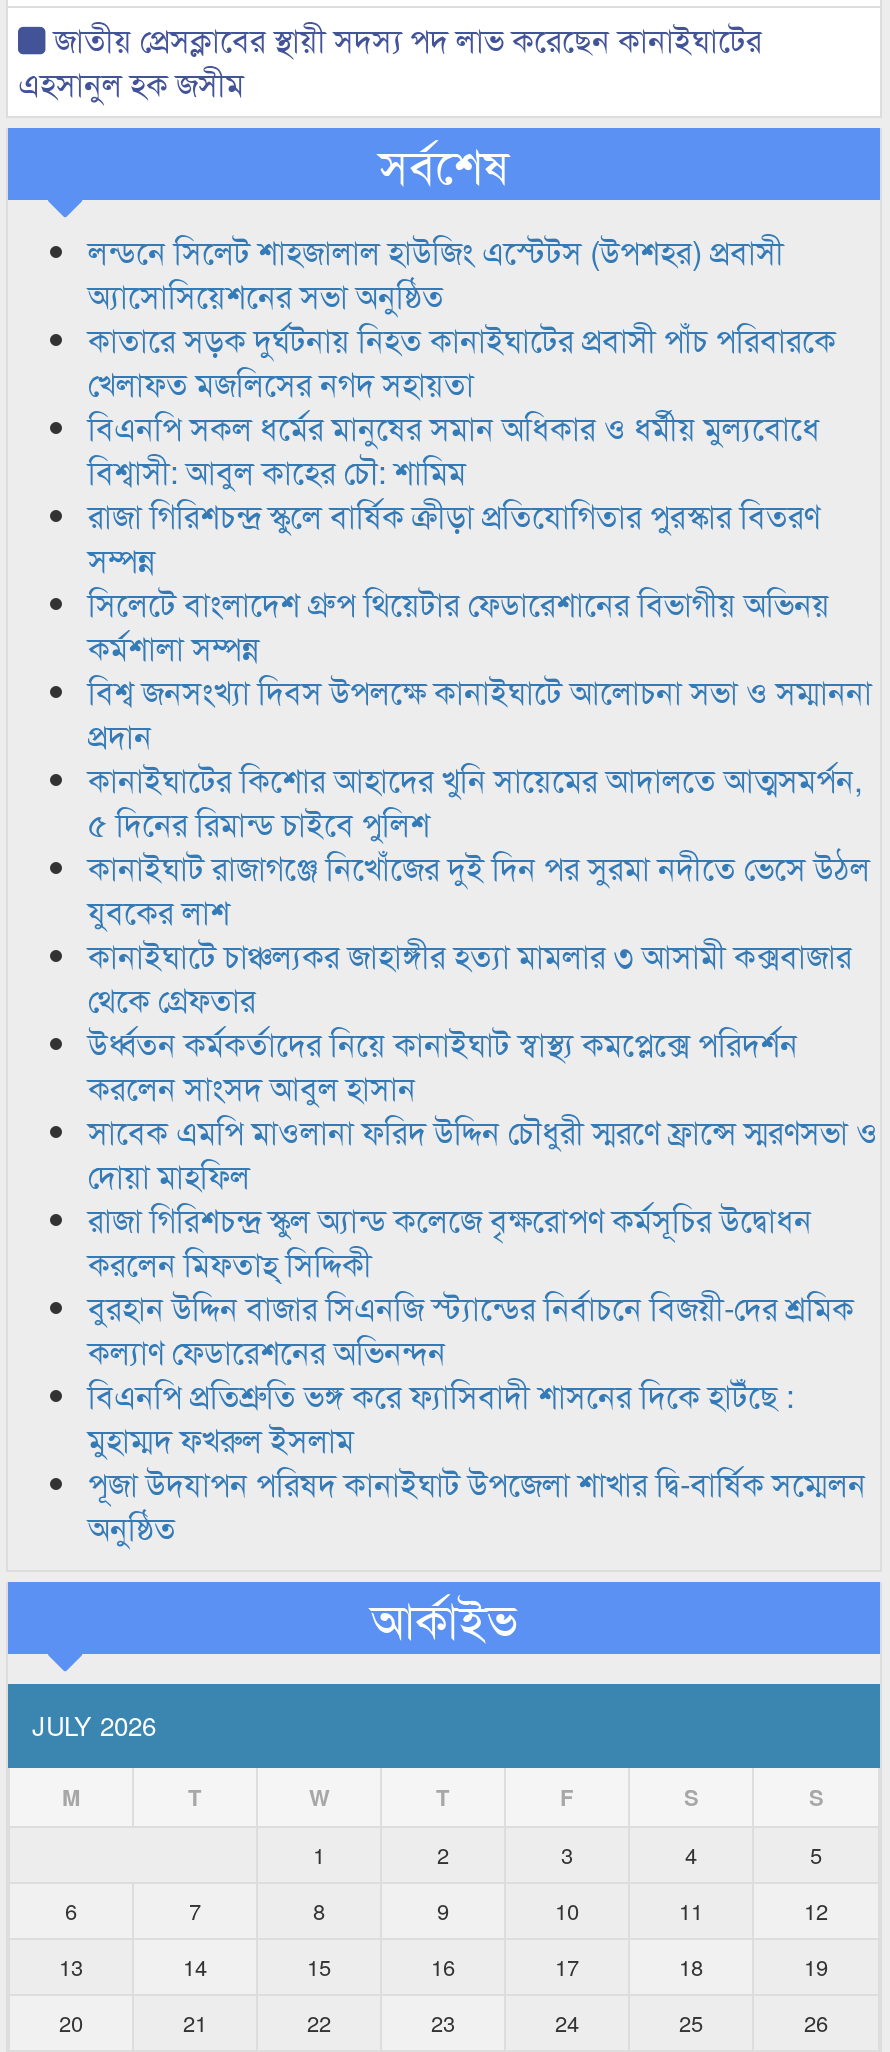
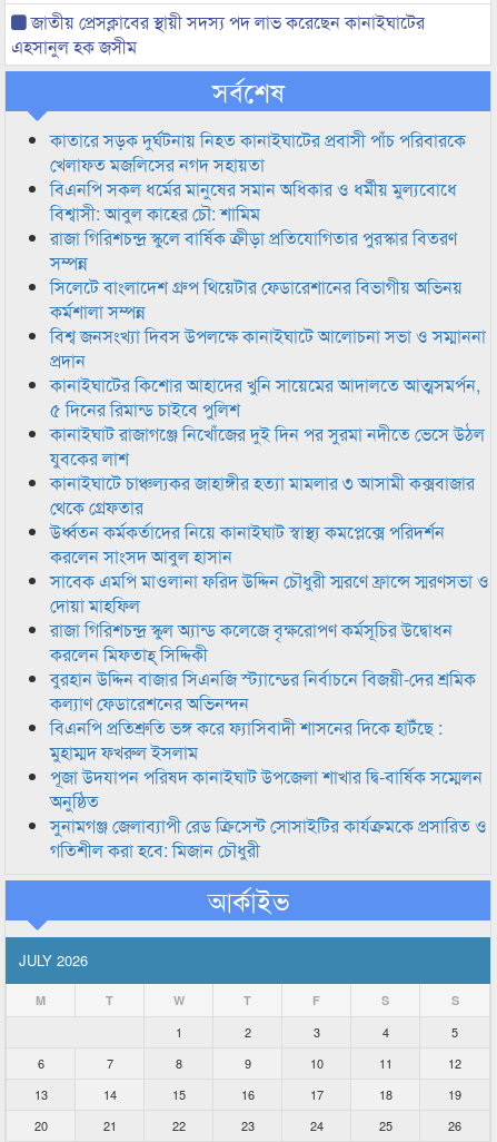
- লন্ডনে সিলেট শাহজালাল হাউজিং এস্টেটস (উপশহর) প্রবাসী
- অ্যাসোসিয়েশনের সভা অনুষ্ঠিত

moved up: খেলাফত মজলিসের নগদ সহায়তা | বিএনপি সকল ধর্মের মানুষের সমান অধিকার ও ধর্মীয় মুল্যবোধে | বিশ্বাসী: আবুল কাহের চৌ: শামিম | ... | পূজা উদযাপন পরিষদ কানাইঘাট উপজেলা শাখার দ্বি-বার্ষিক সম্মেলন | অনুষ্ঠিত

+ সুনামগঞ্জ জেলাব্যাপী রেড ক্রিসেন্ট সোসাইটির কার্যক্রমকে প্রসারিত ও
+ গতিশীল করা হবে: মিজান চৌধুরী
